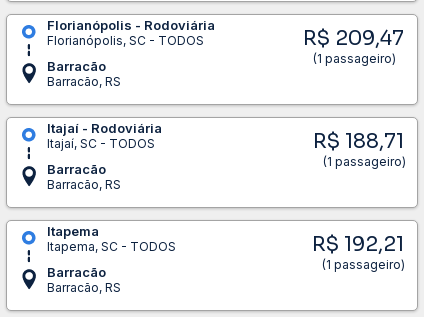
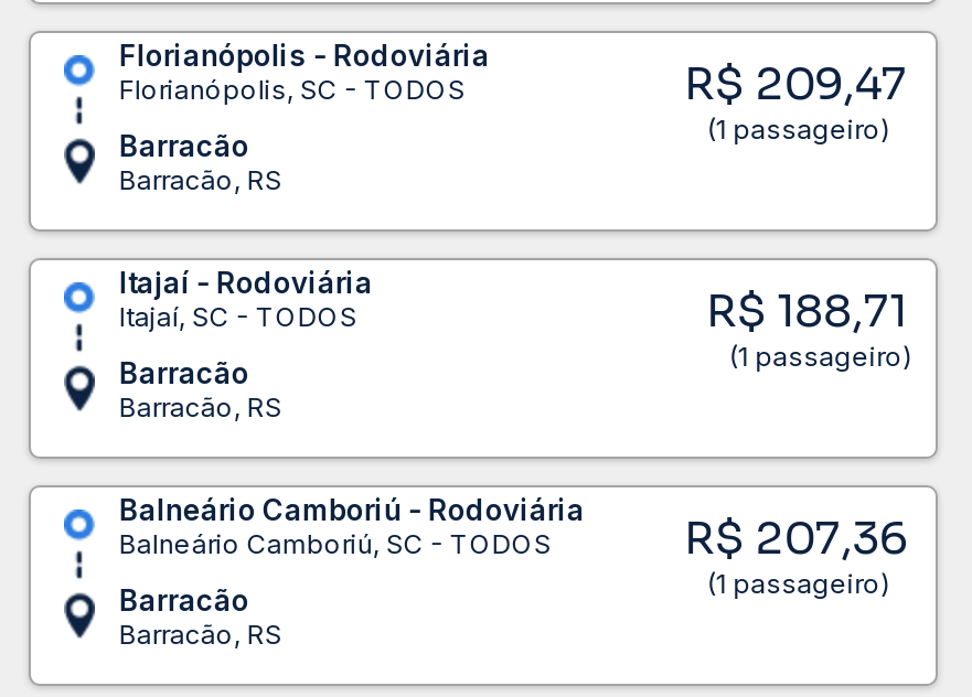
- Itapema
- Itapema, SC - TODOS
+ Balneário Camboriú - Rodoviária
+ Balneário Camboriú, SC - TODOS

- R$ 192,21
+ R$ 207,36
